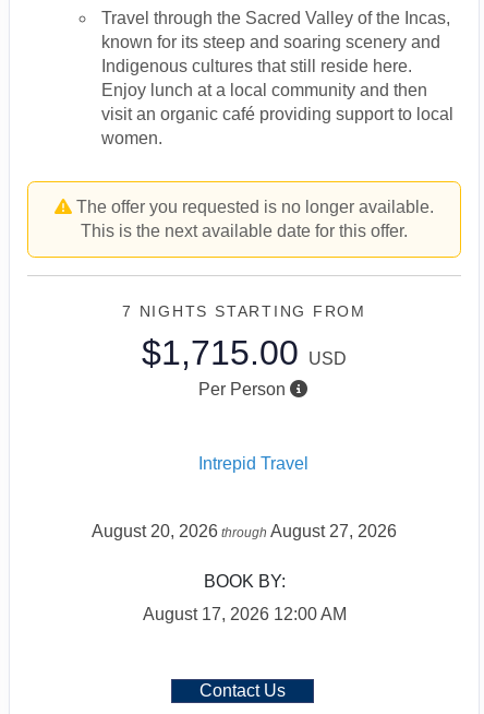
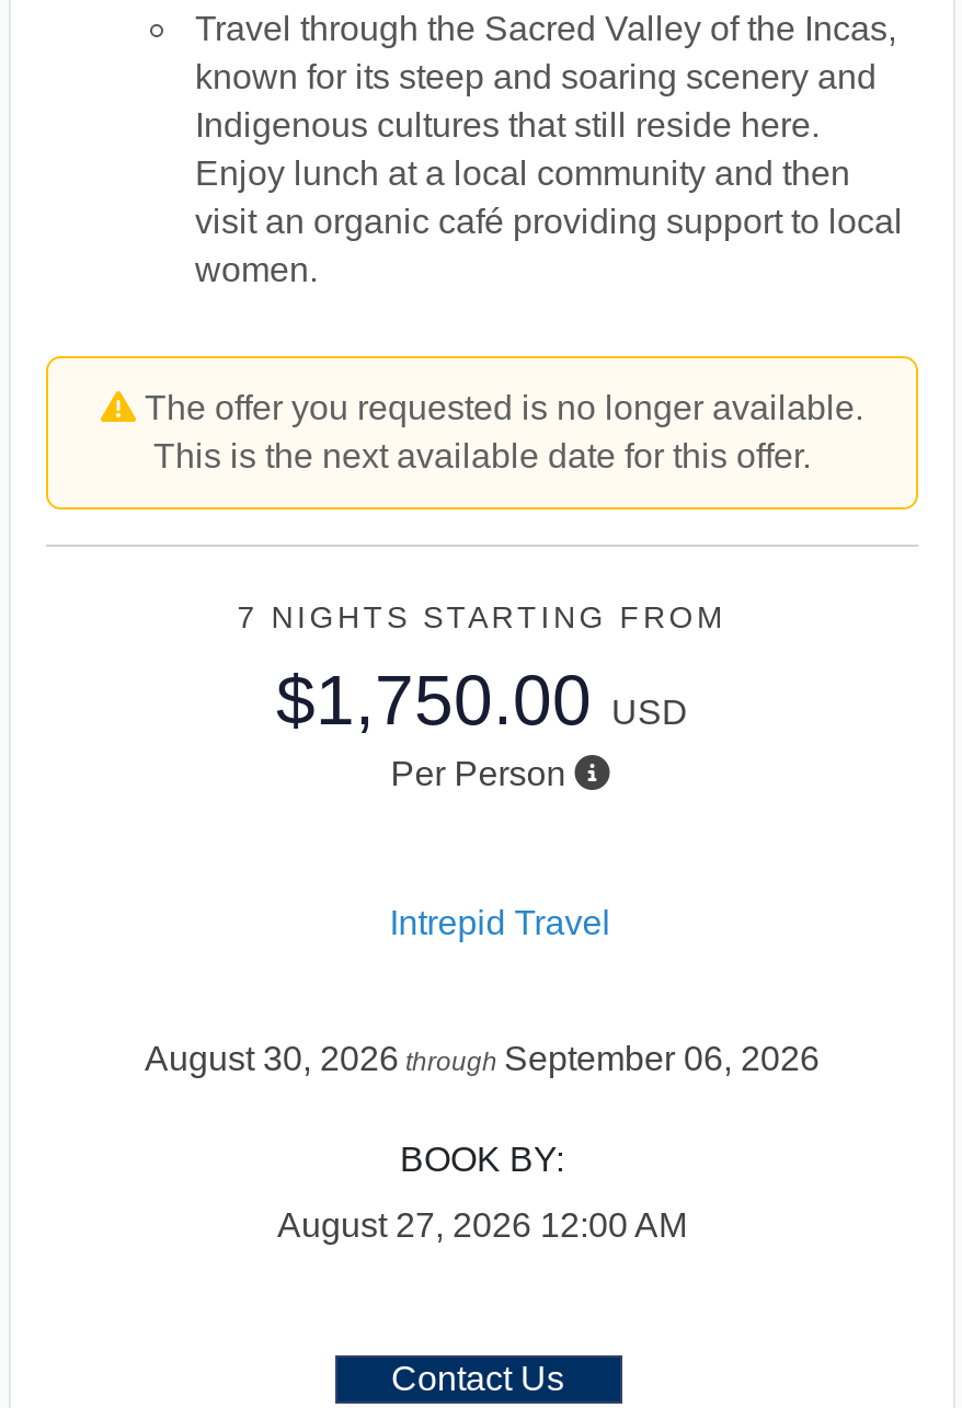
- $1,715.00 USD
+ $1,750.00 USD

- August 20, 2026 through August 27, 2026
+ August 30, 2026 through September 06, 2026

- August 17, 2026 12:00 AM
+ August 27, 2026 12:00 AM
